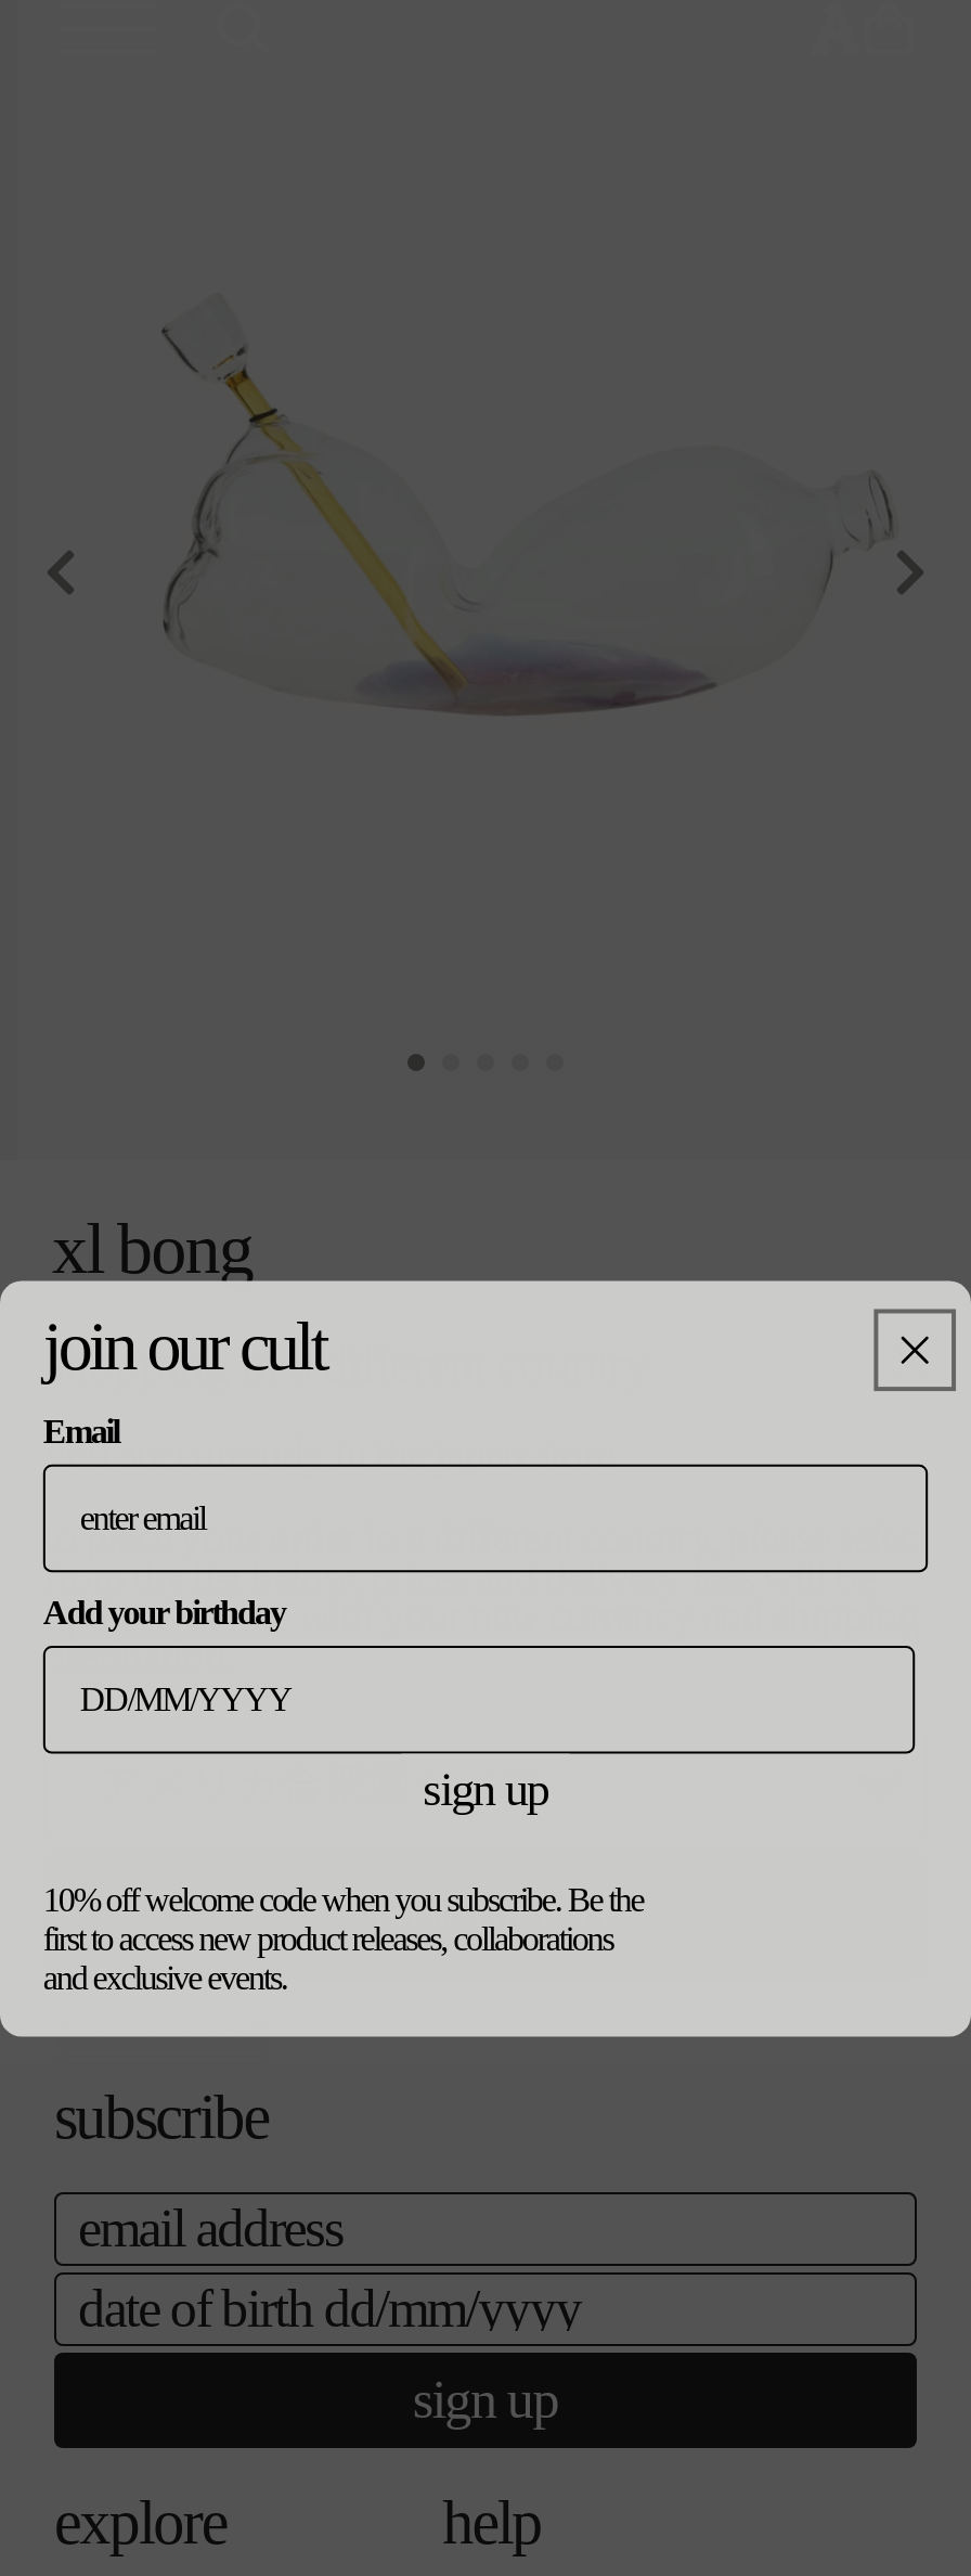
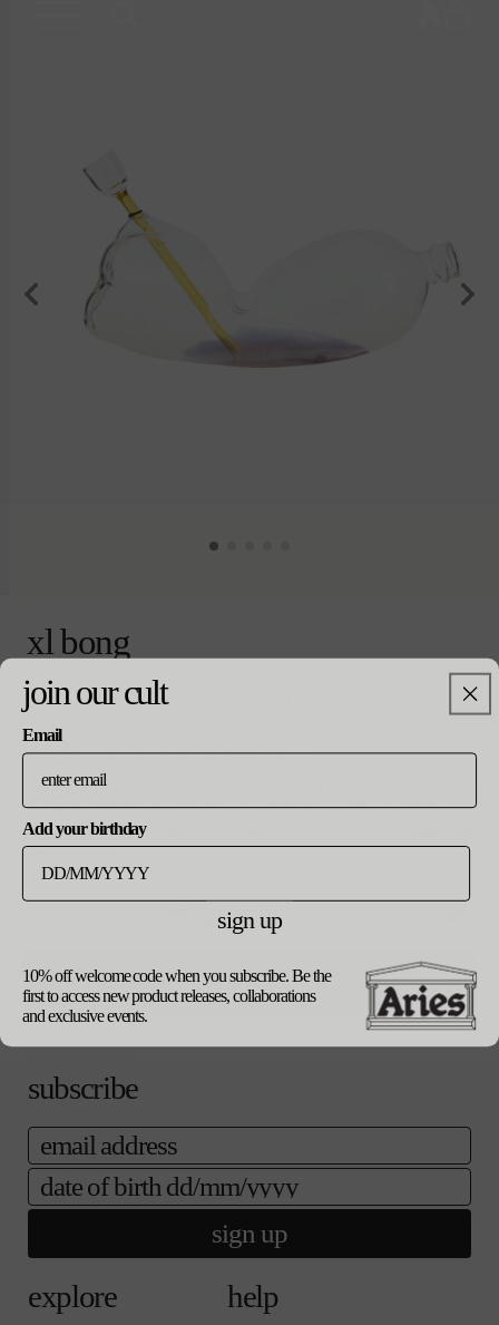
+ [image]
